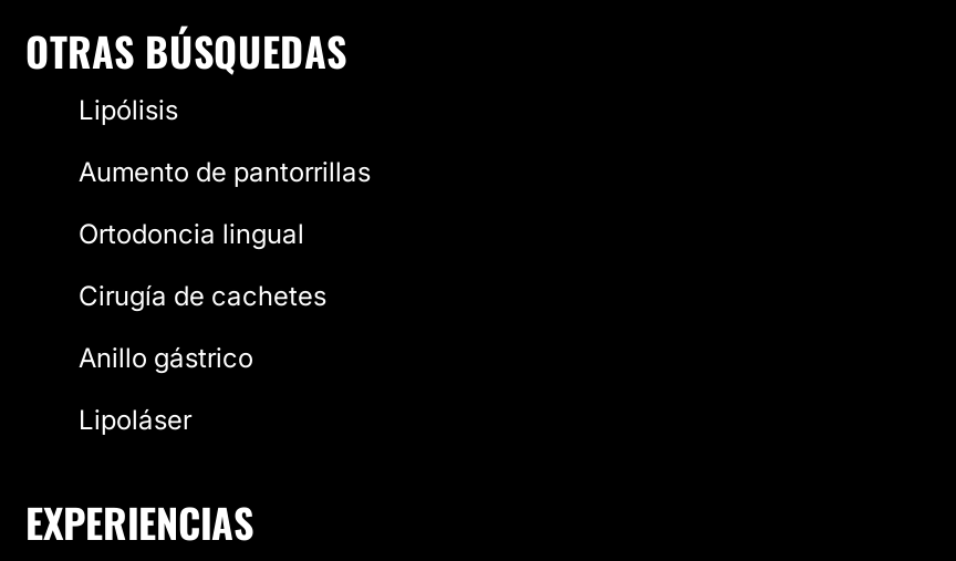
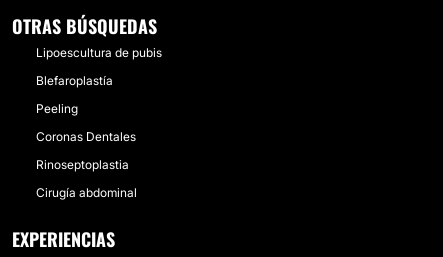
- Lipólisis
+ Lipoescultura de pubis

- Aumento de pantorrillas
+ Blefaroplastía

- Ortodoncia lingual
+ Peeling

- Cirugía de cachetes
+ Coronas Dentales

- Anillo gástrico
+ Rinoseptoplastia

- Lipoláser
+ Cirugía abdominal
